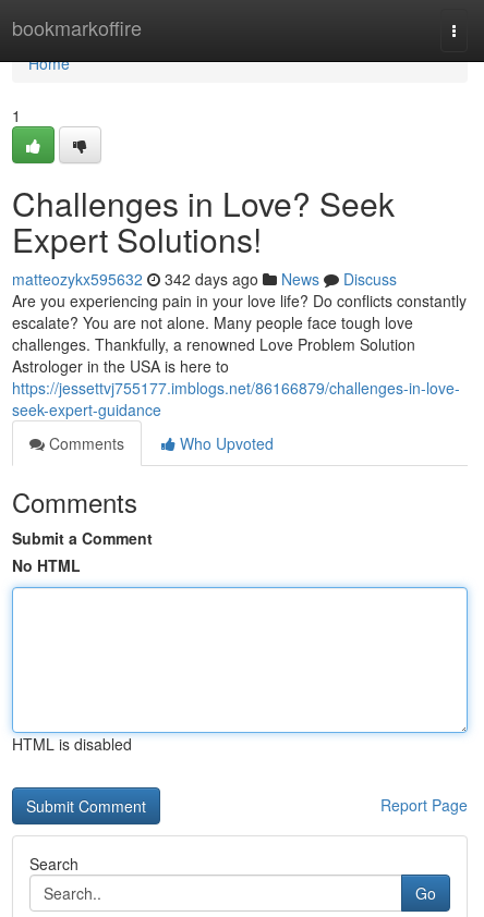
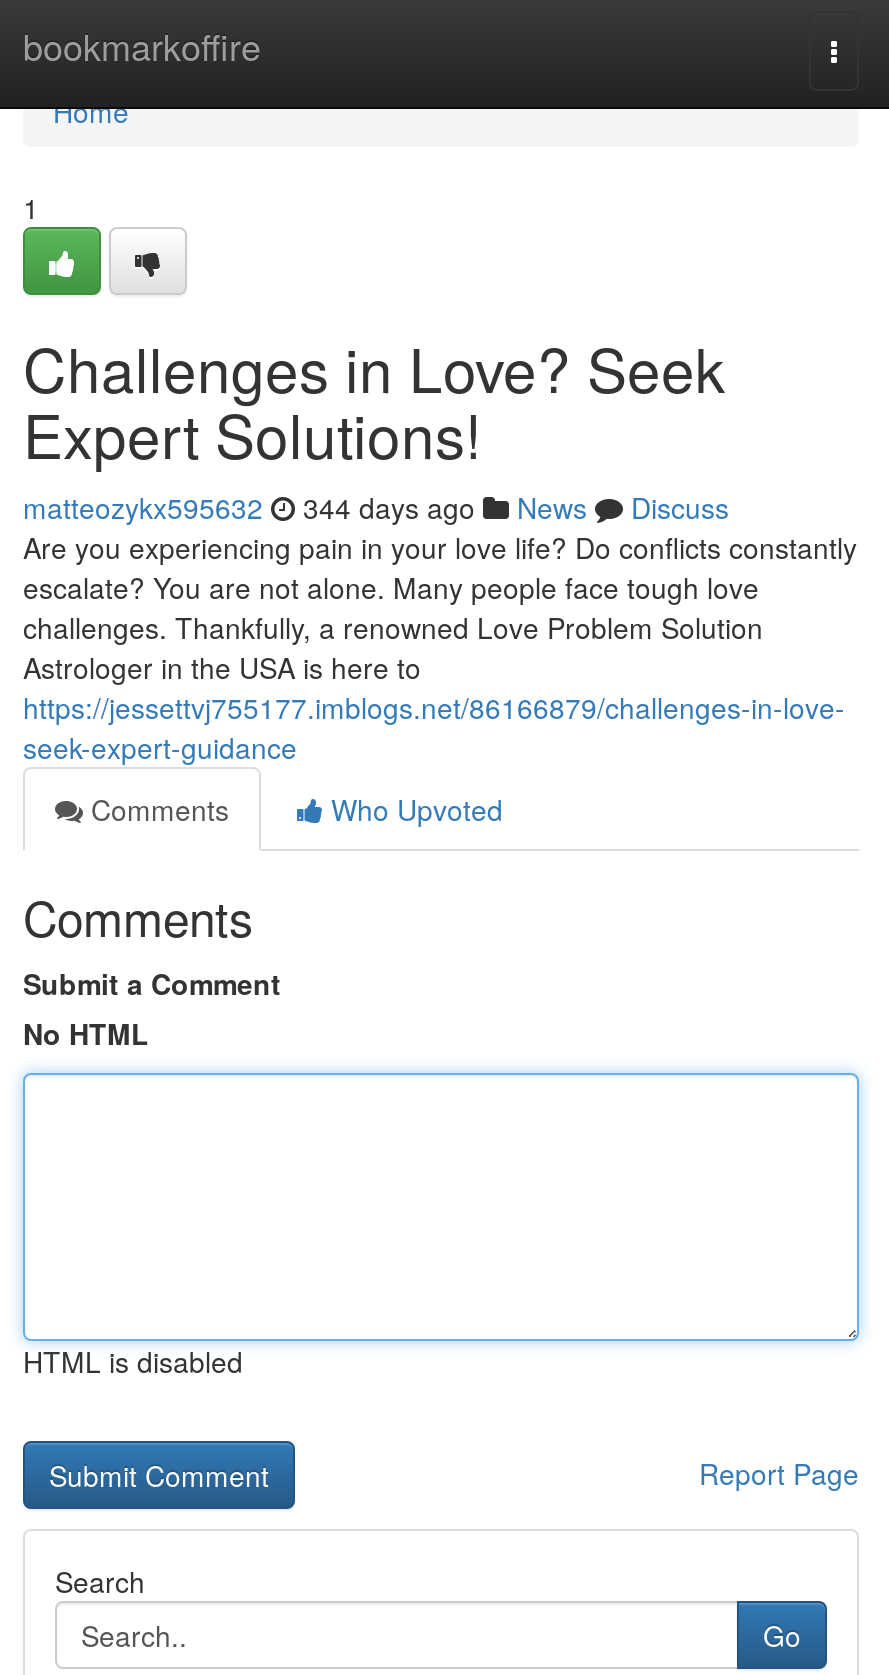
- matteozykx595632 342 days ago News Discuss
+ matteozykx595632 344 days ago News Discuss
